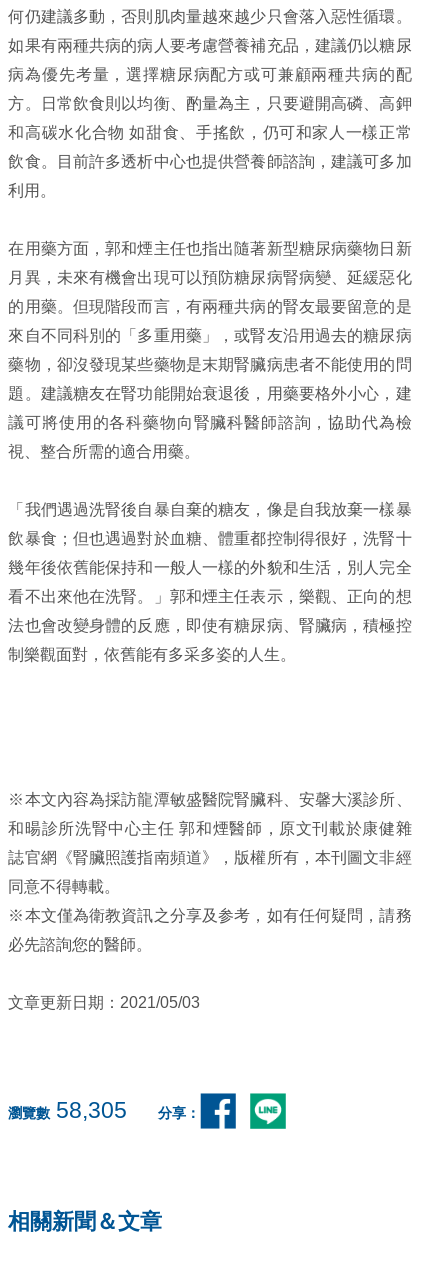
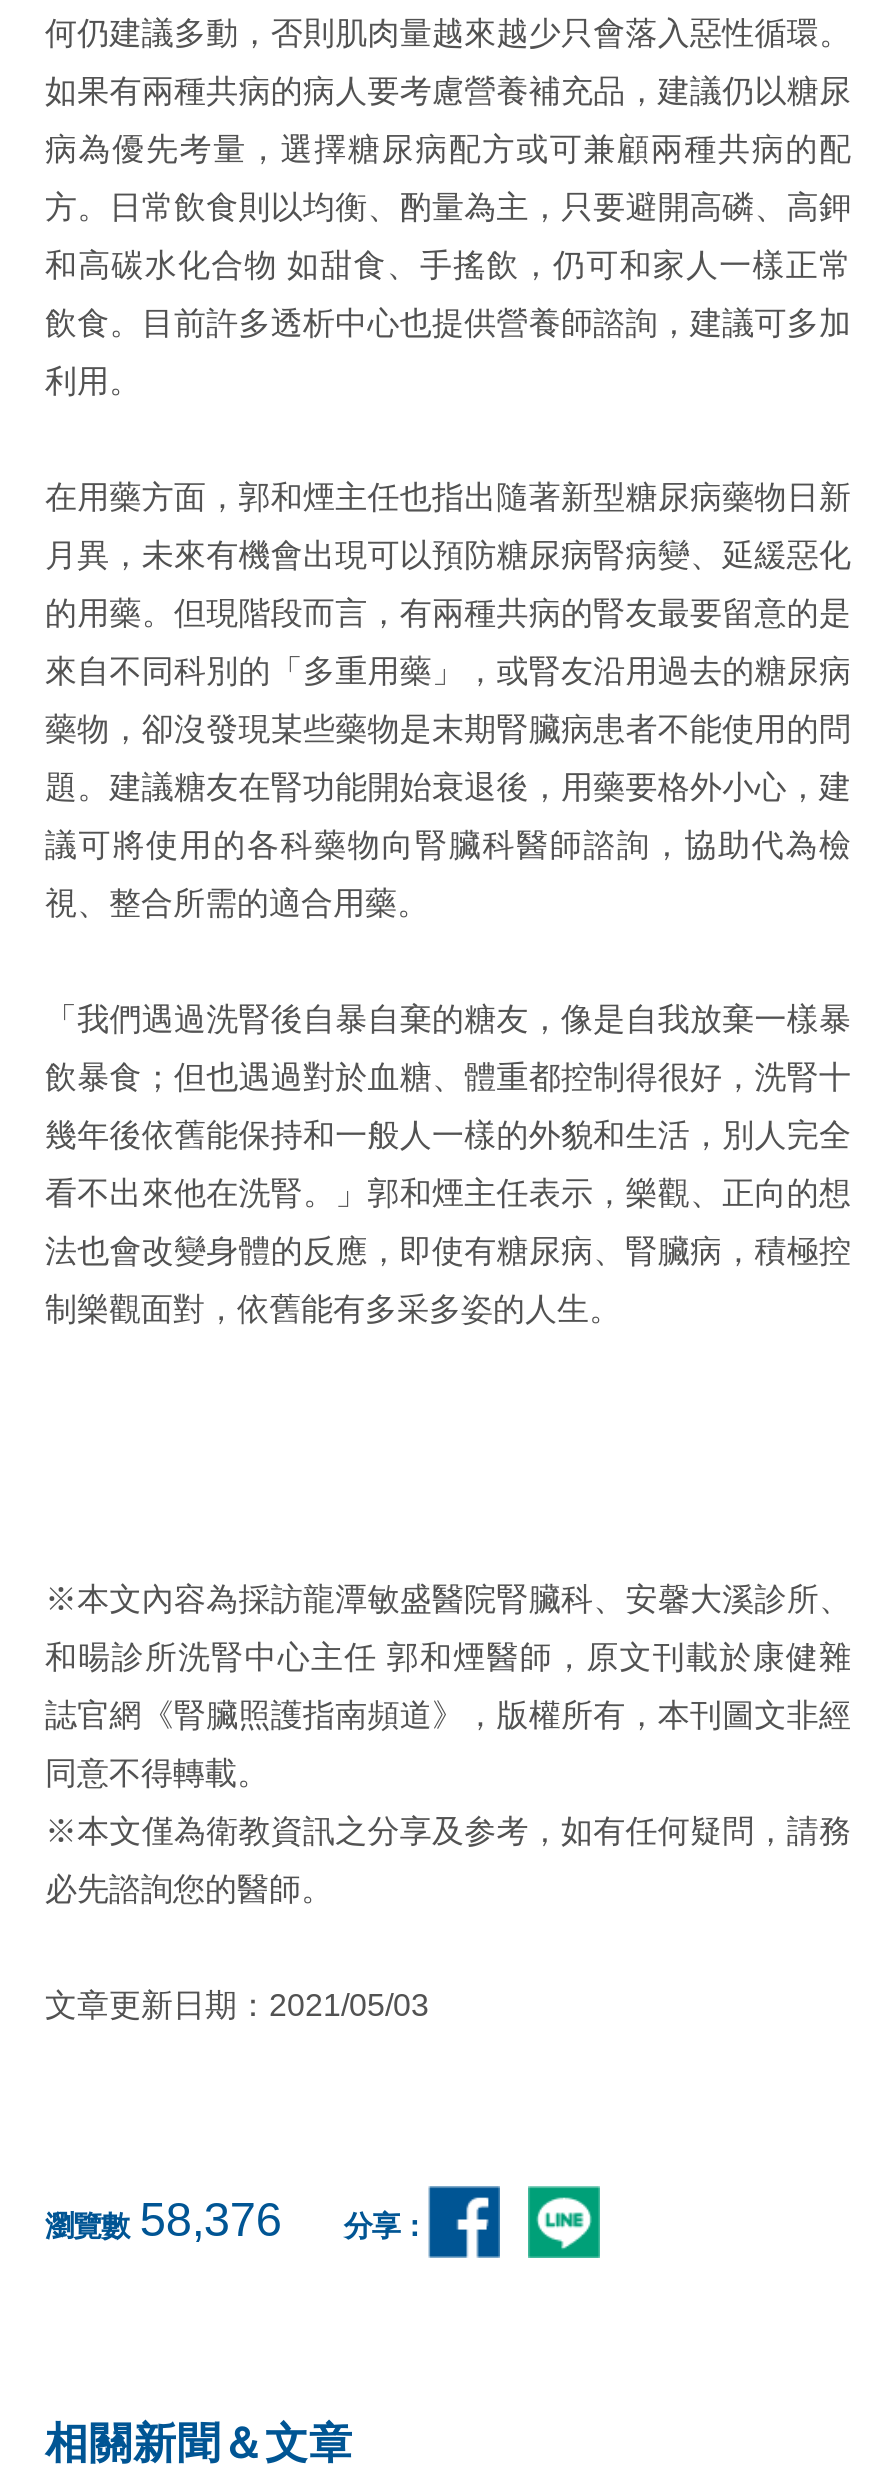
- 瀏覽數 58,305 分享：
+ 瀏覽數 58,376 分享：
